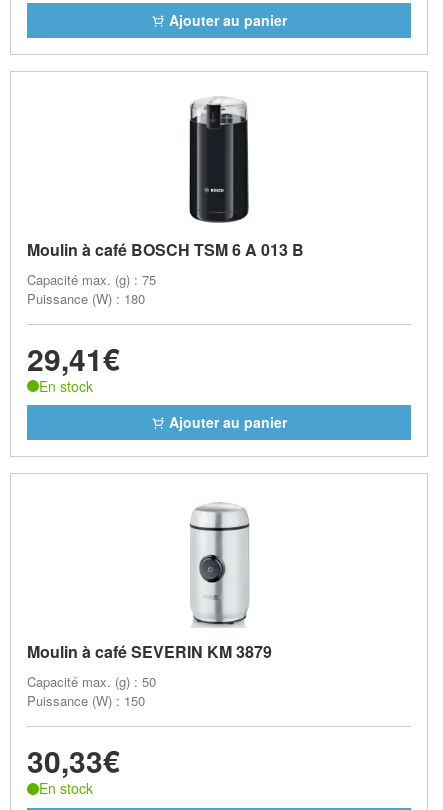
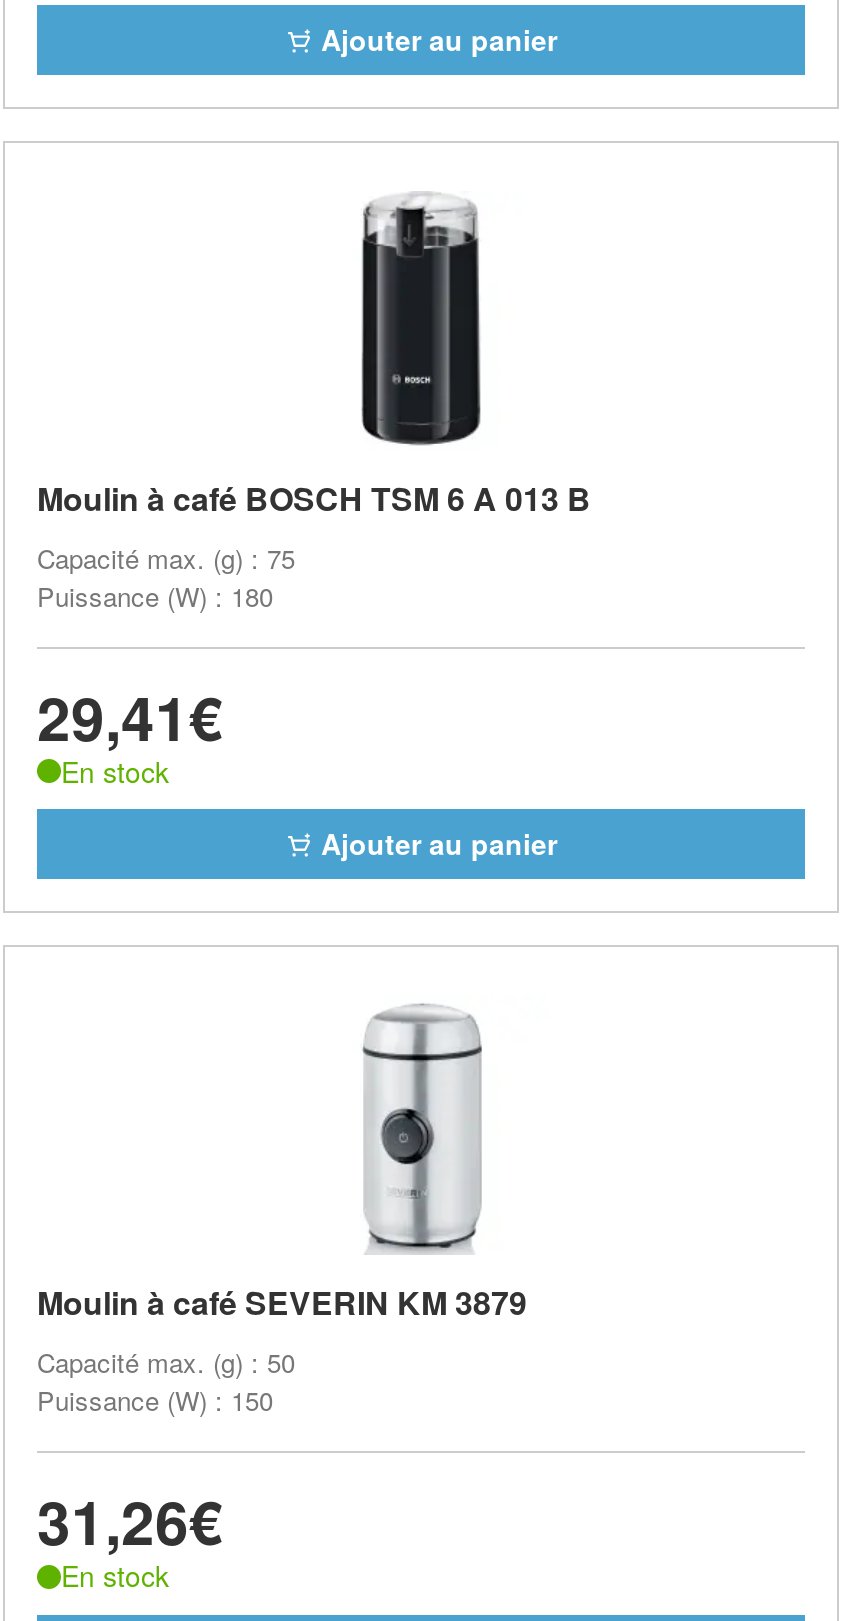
- 30,33€
+ 31,26€
